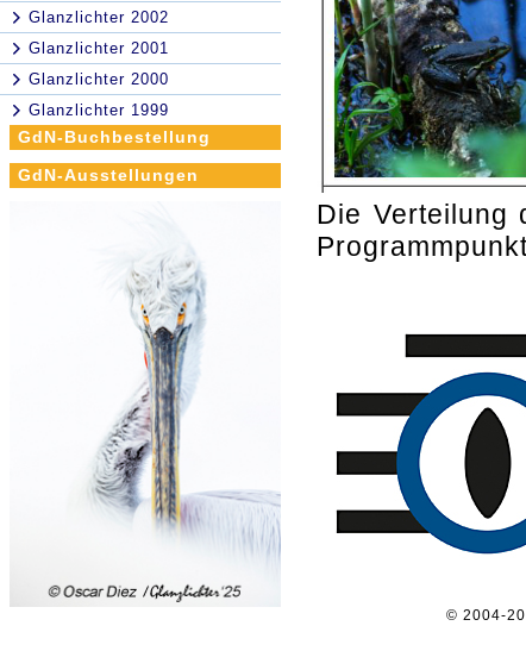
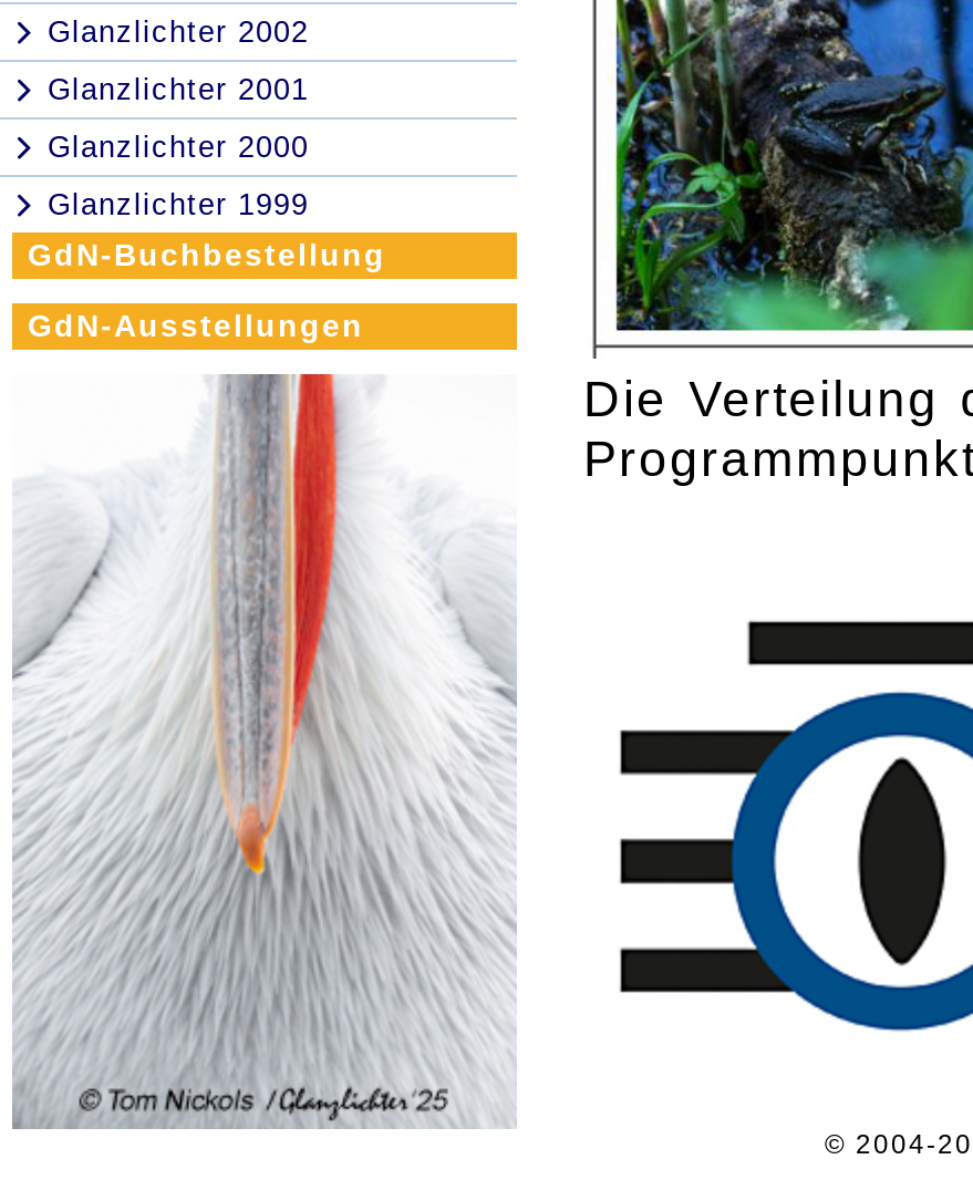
- [image]
+ [image]
